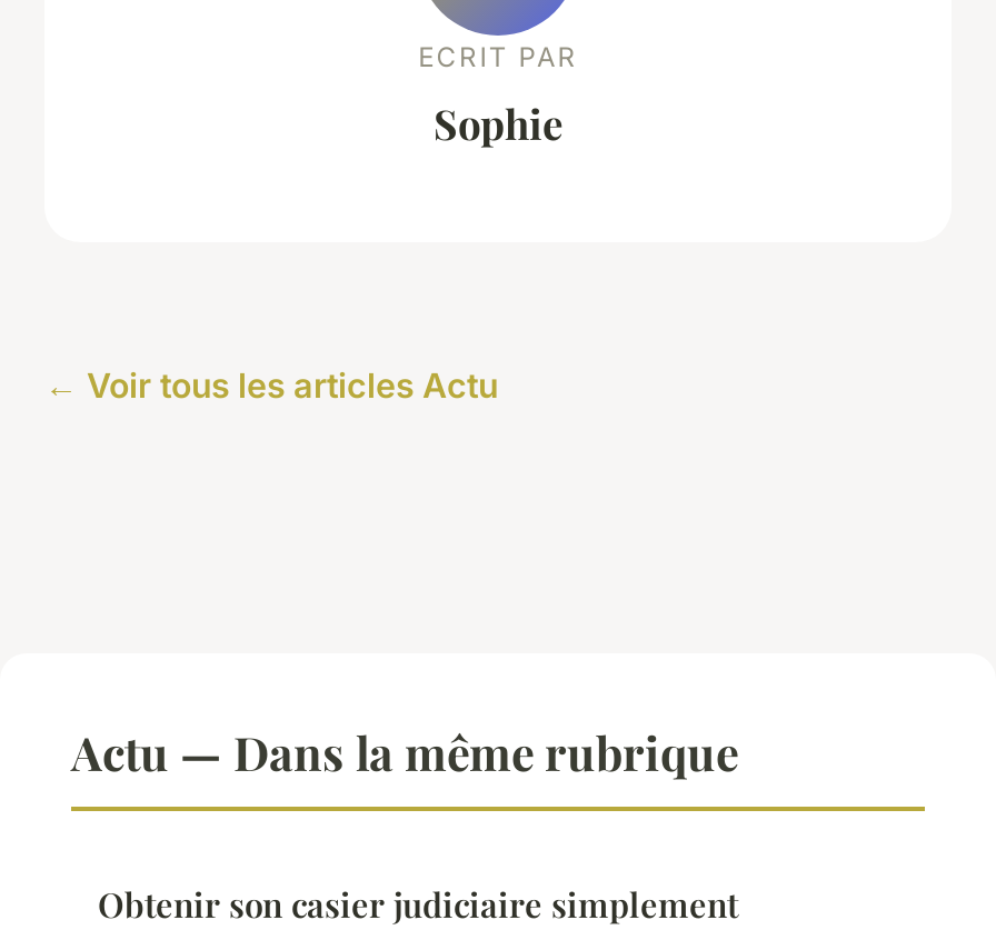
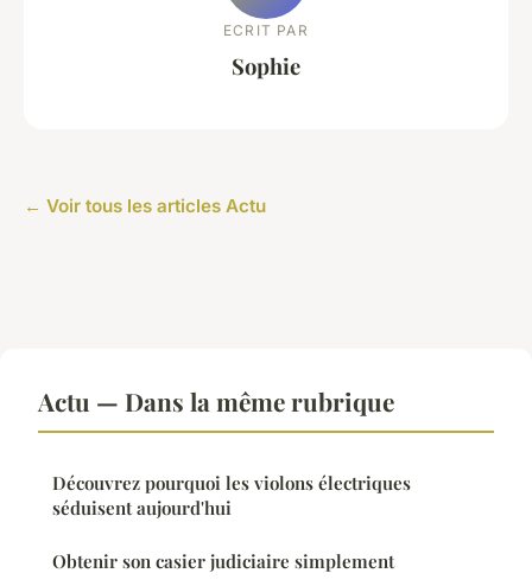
+ Découvrez pourquoi les violons électriques
+ séduisent aujourd'hui
